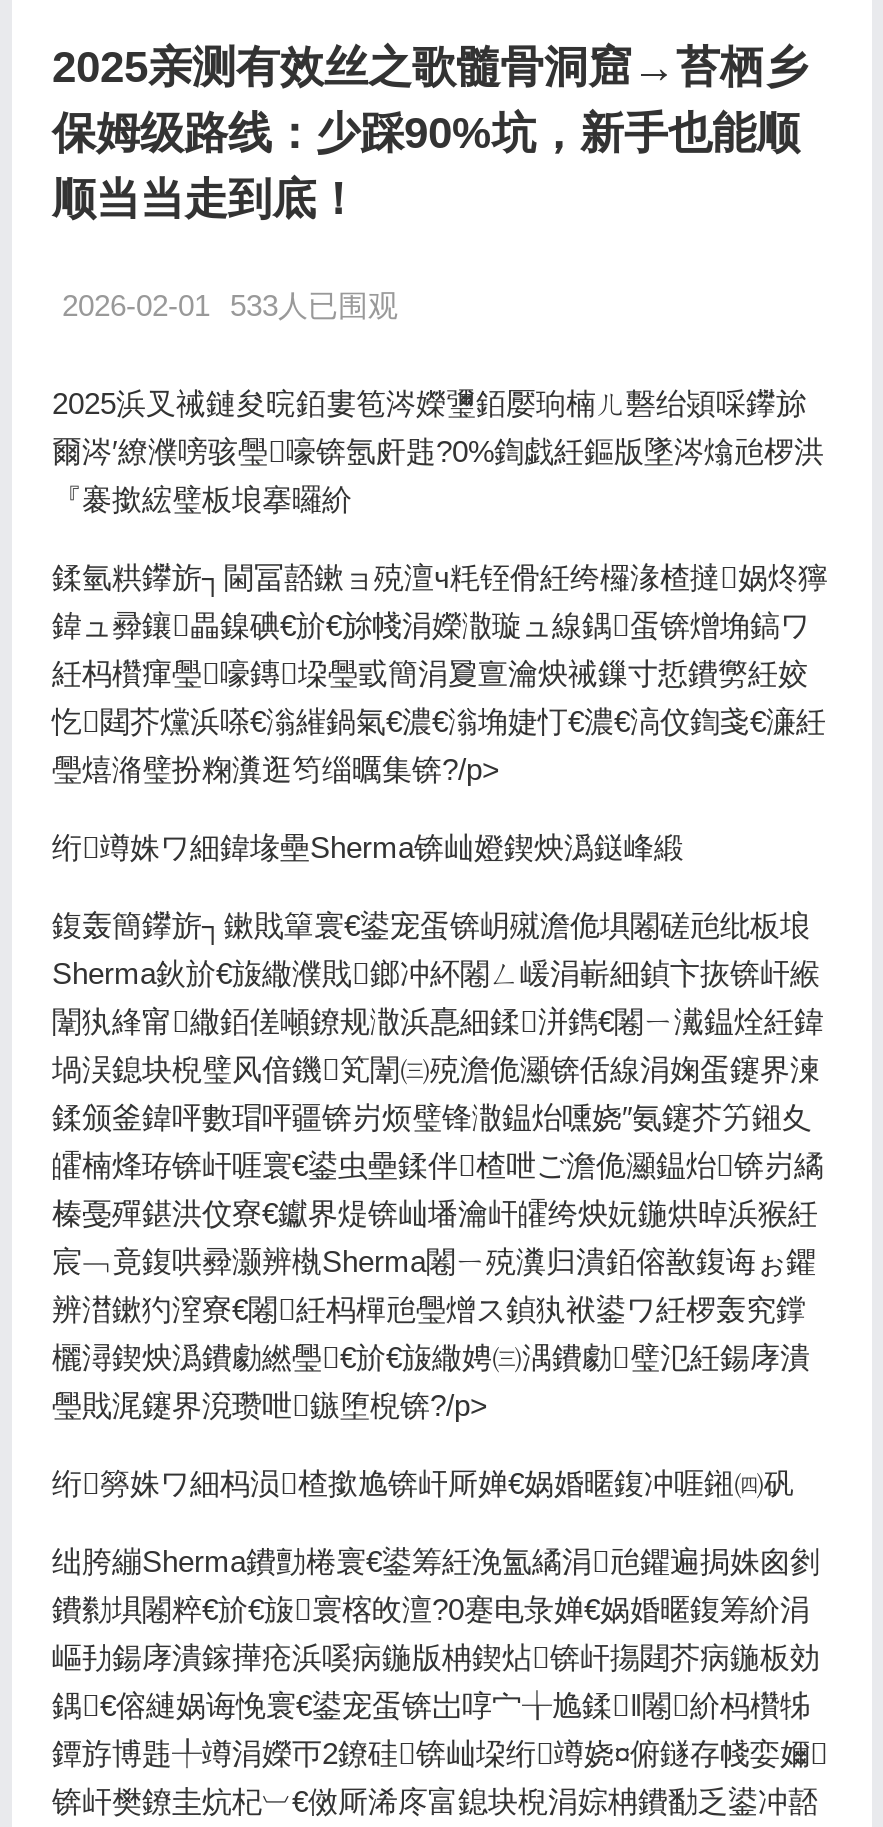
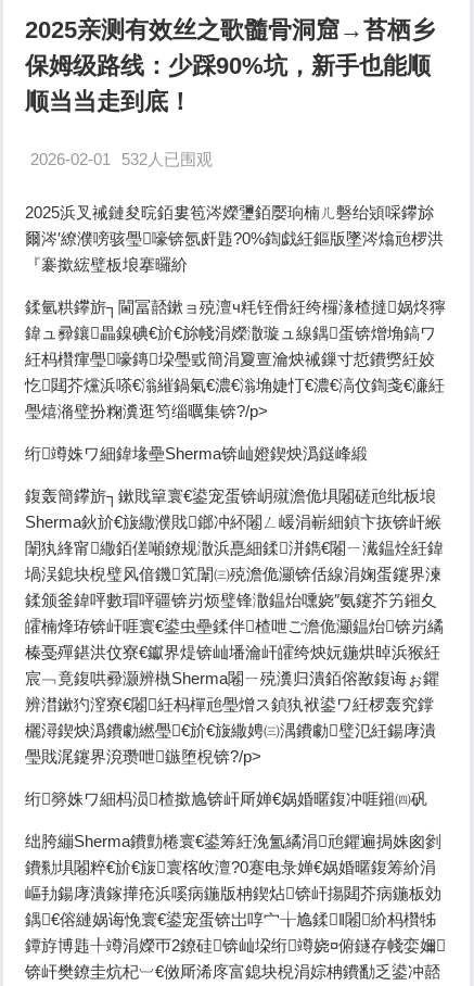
- 2026-02-01 533人已围观
+ 2026-02-01 532人已围观
